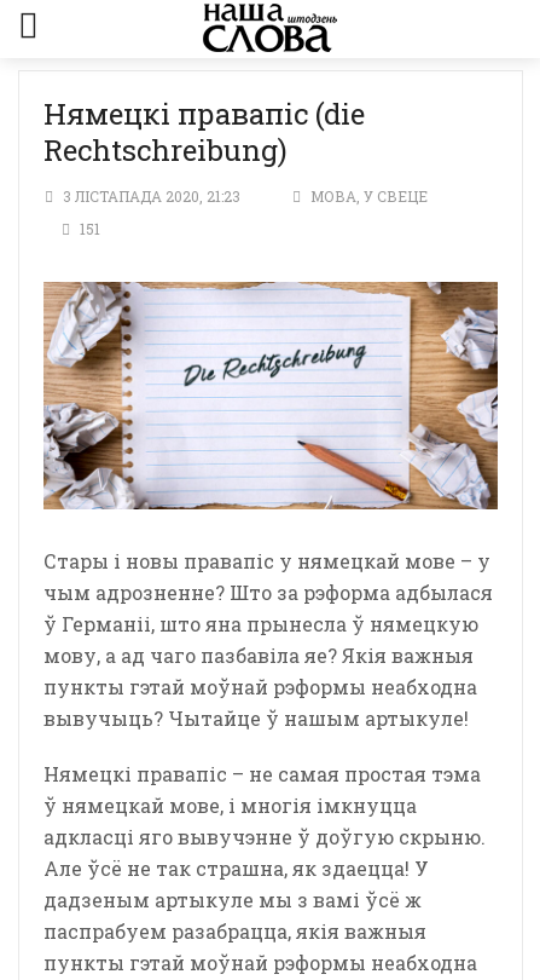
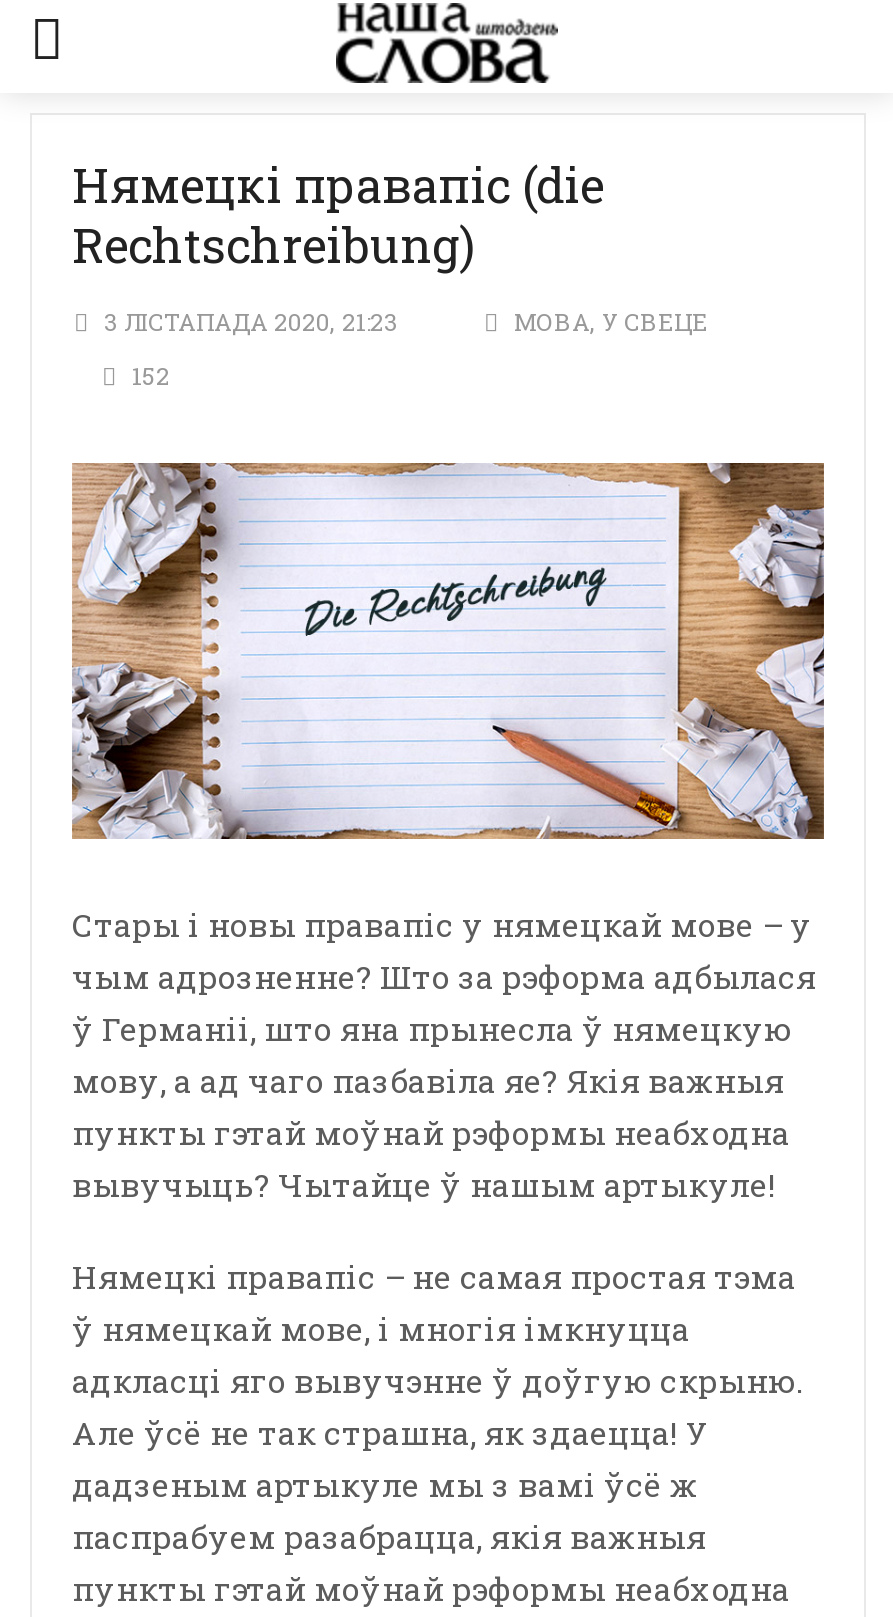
- 151
+ 152
